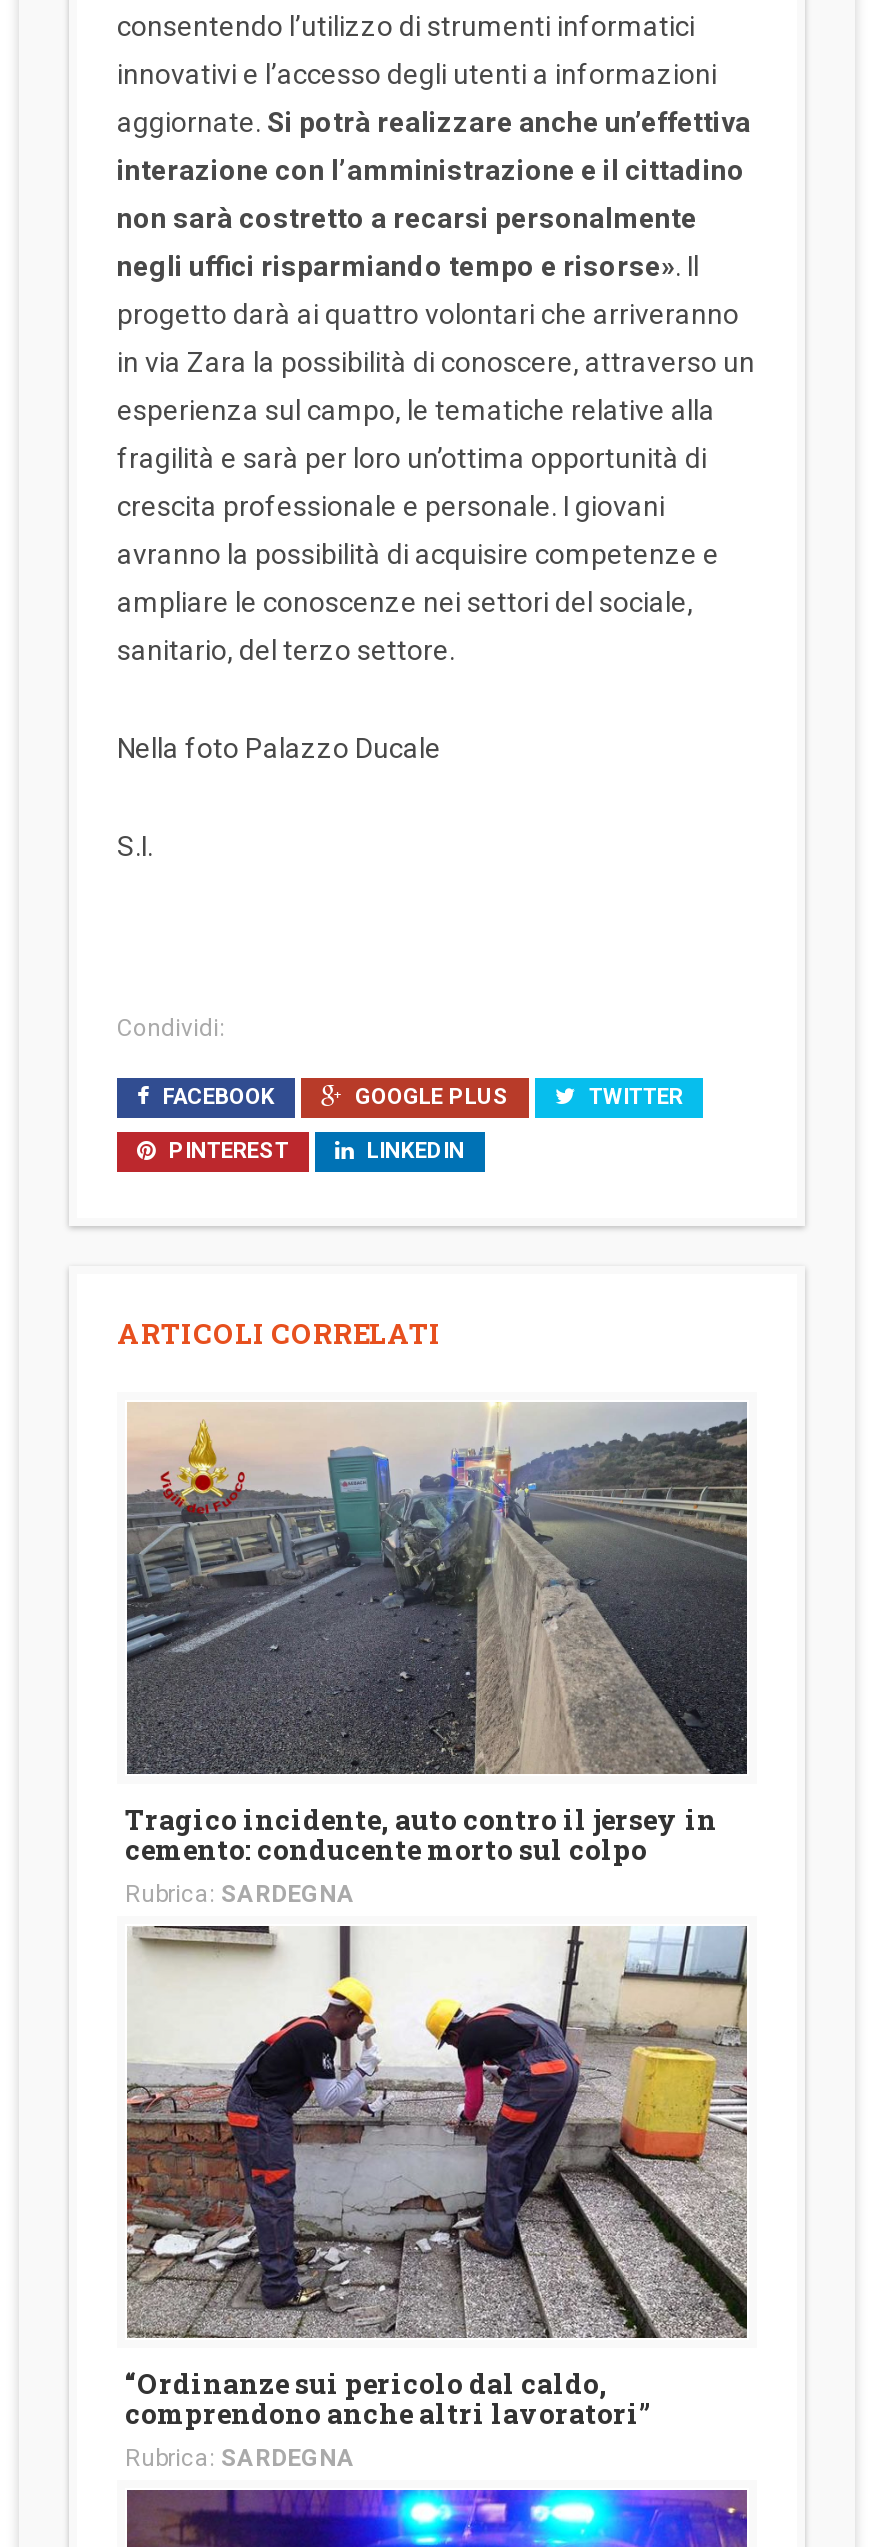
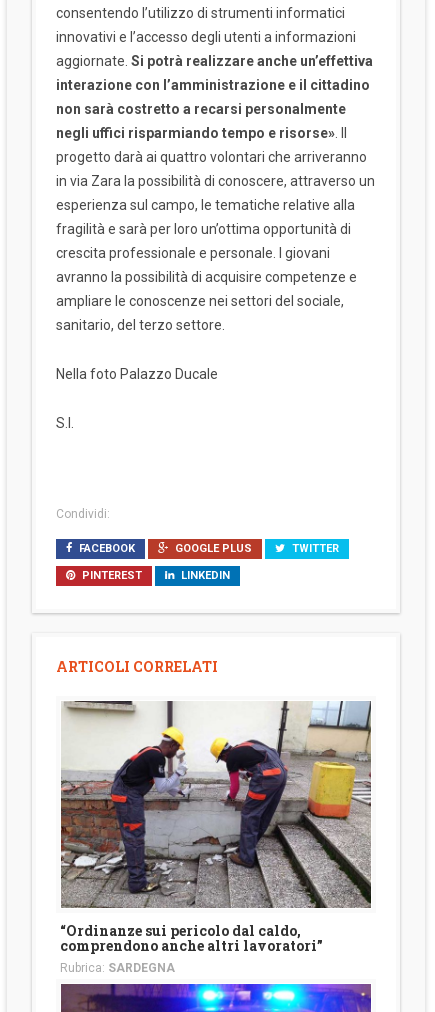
- [image]
- Tragico incidente, auto contro il jersey in
- cemento: conducente morto sul colpo
- Rubrica: SARDEGNA
